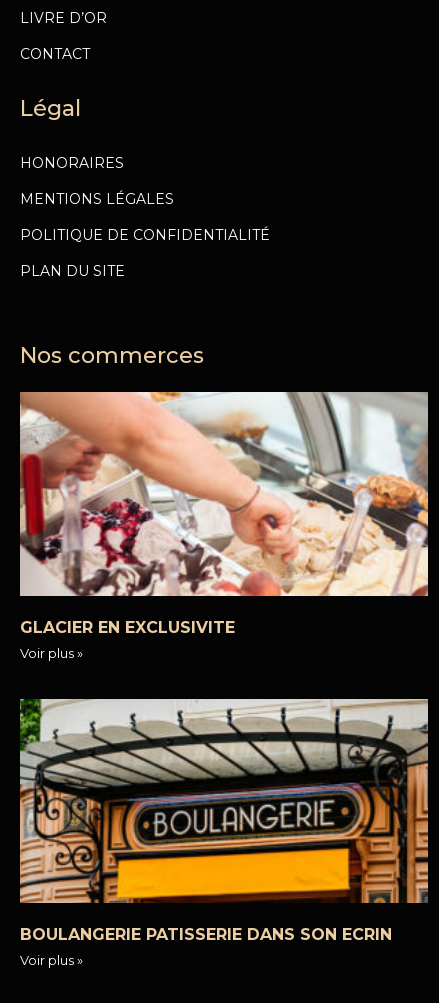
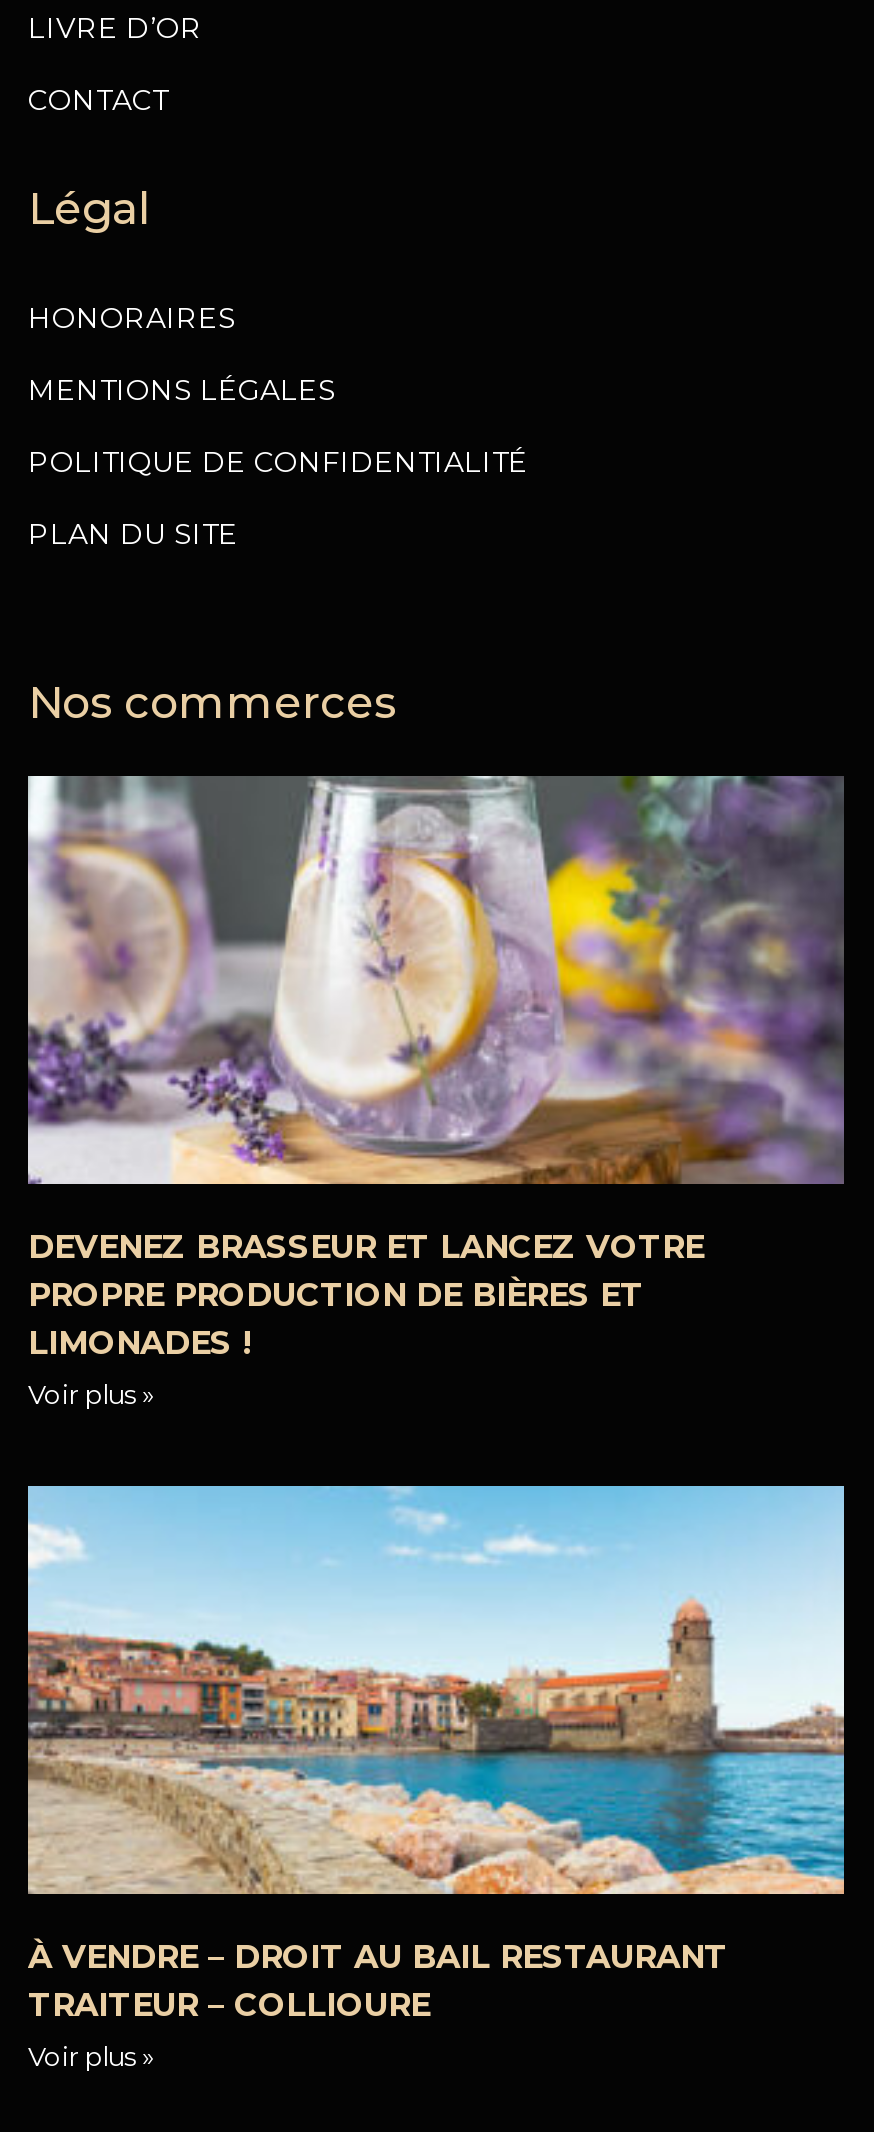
- [image]
- GLACIER EN EXCLUSIVITE
+ [image]
+ DEVENEZ BRASSEUR ET LANCEZ VOTRE
+ PROPRE PRODUCTION DE BIÈRES ET
+ LIMONADES !

- [image]
- BOULANGERIE PATISSERIE DANS SON ECRIN
+ [image]
+ À VENDRE – DROIT AU BAIL RESTAURANT
+ TRAITEUR – COLLIOURE
